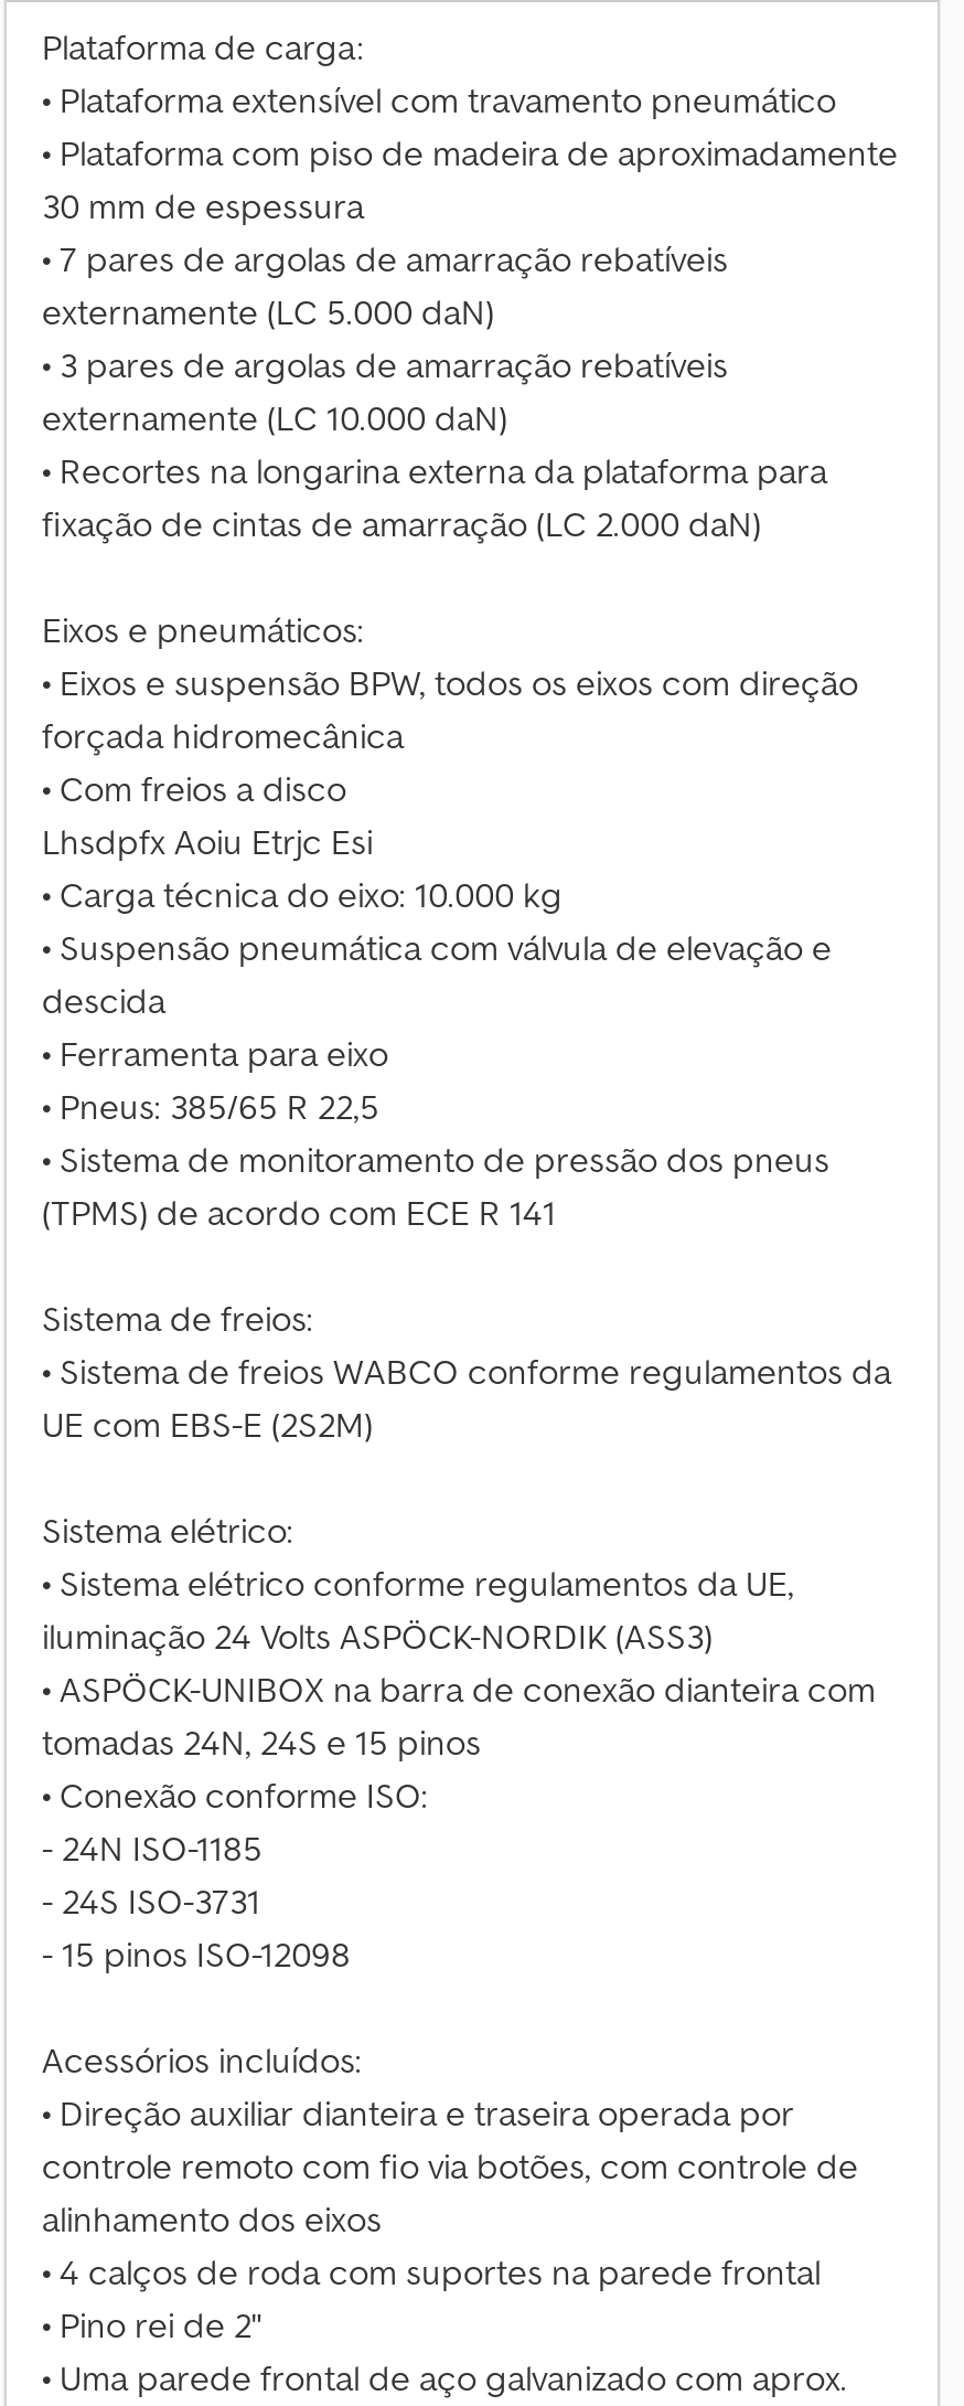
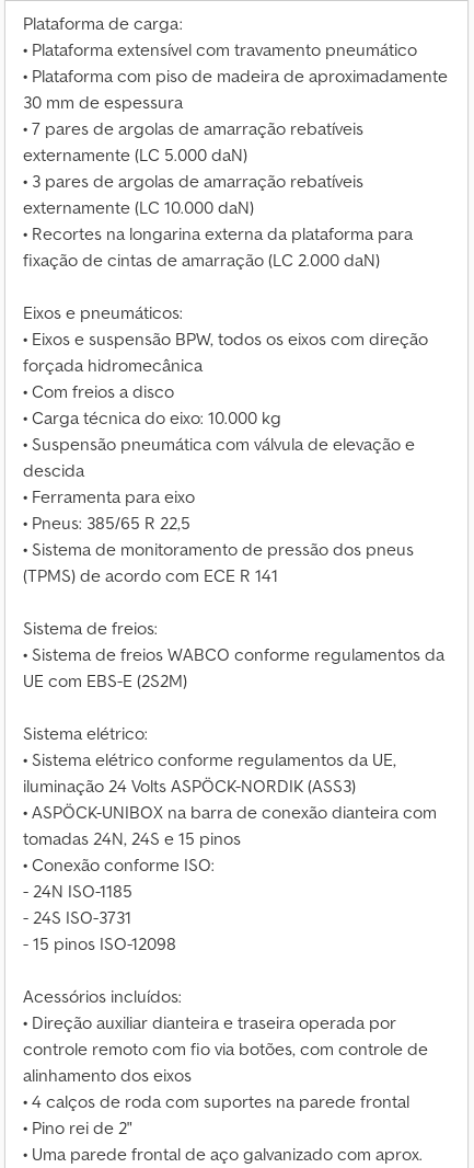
- Lhsdpfx Aoiu Etrjc Esi
